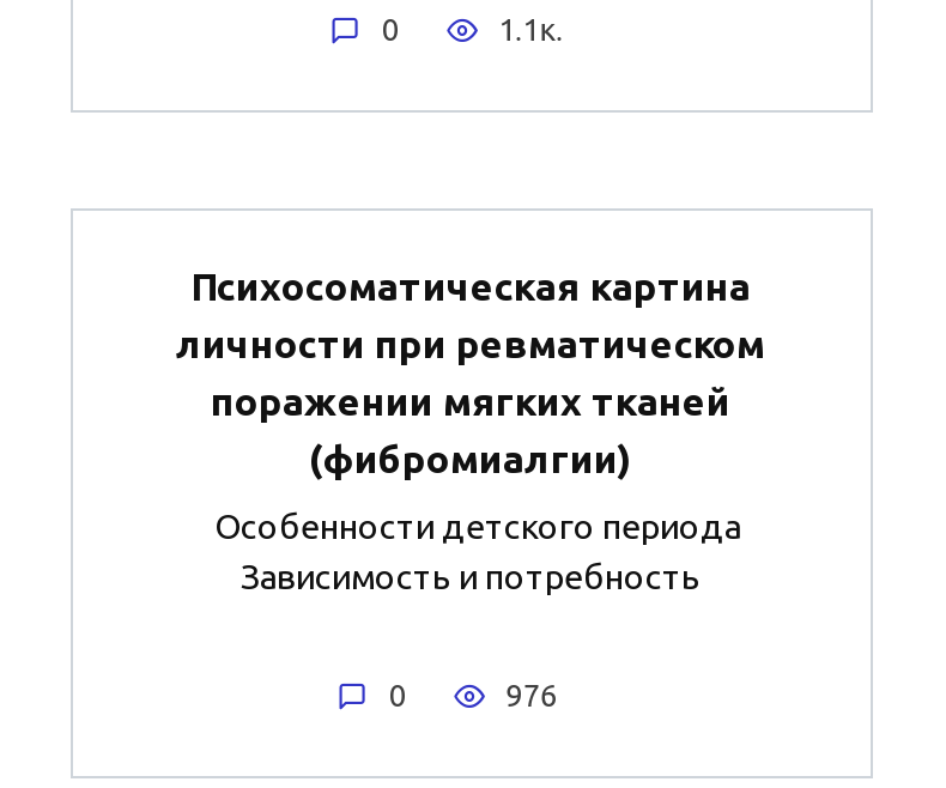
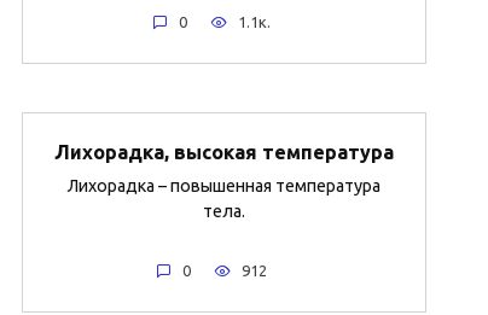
- Психосоматическая картина
- личности при ревматическом
- поражении мягких тканей
- (фибромиалгии)
+ Лихорадка, высокая температура

- Особенности детского периода
- Зависимость и потребность
+ Лихорадка – повышенная температура
+ тела.

- 976
+ 912
